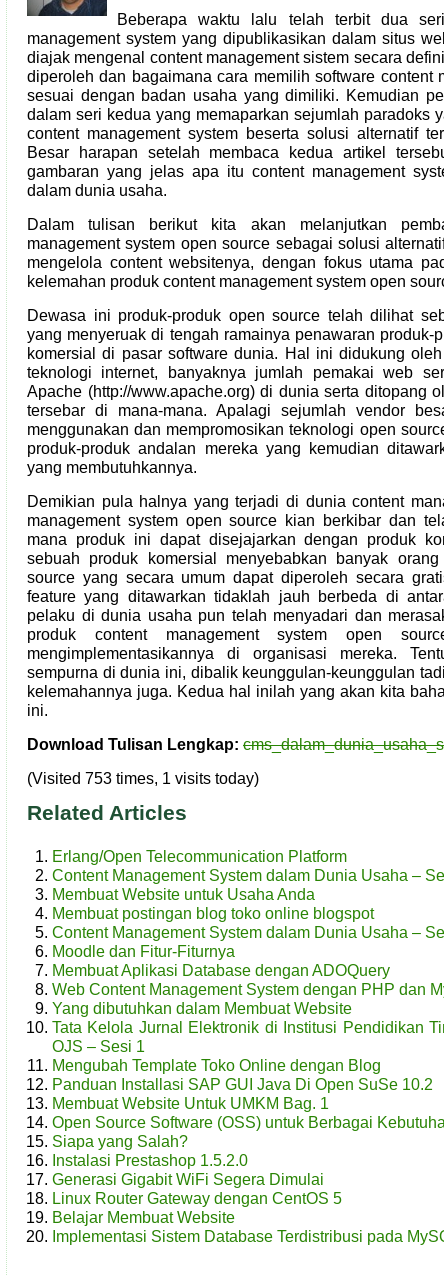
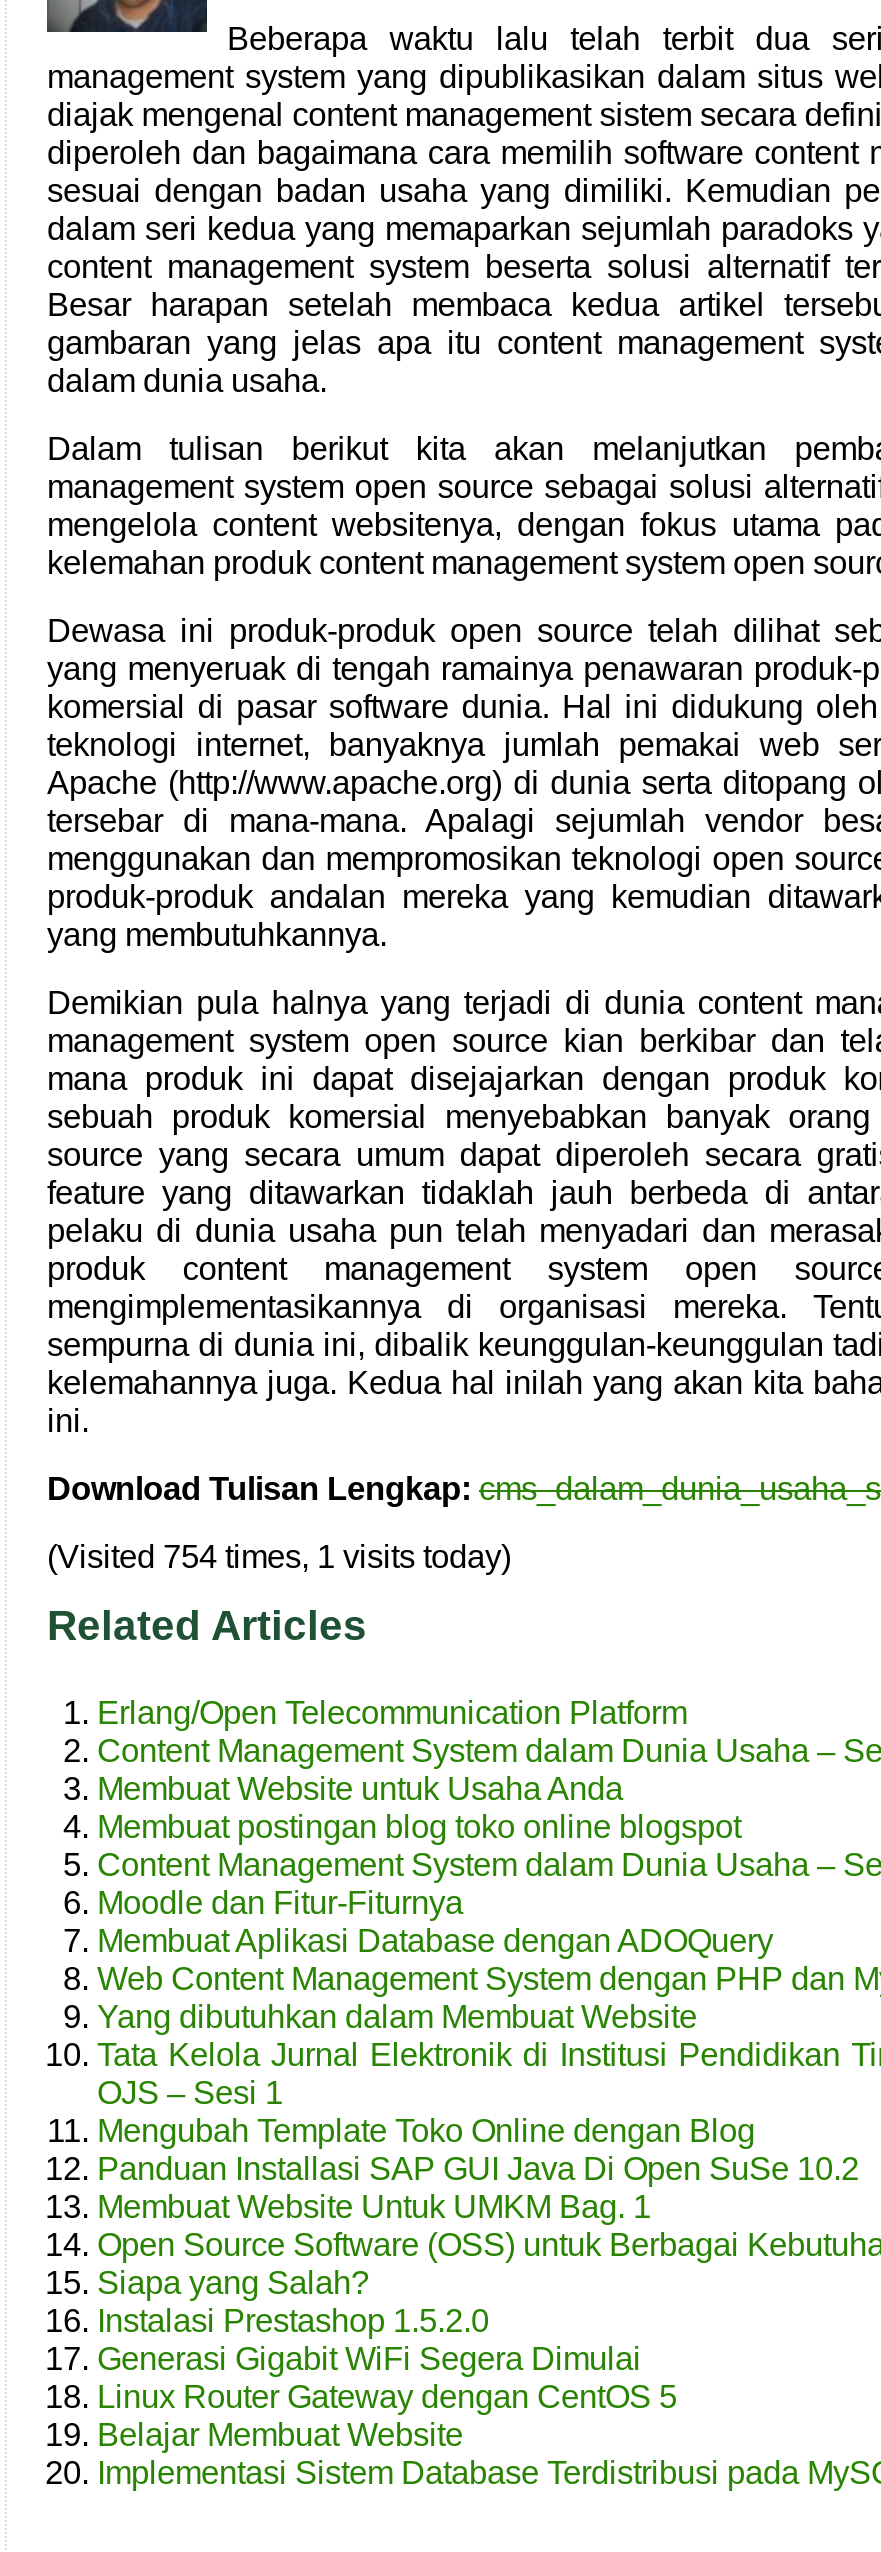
- (Visited 753 times, 1 visits today)
+ (Visited 754 times, 1 visits today)
